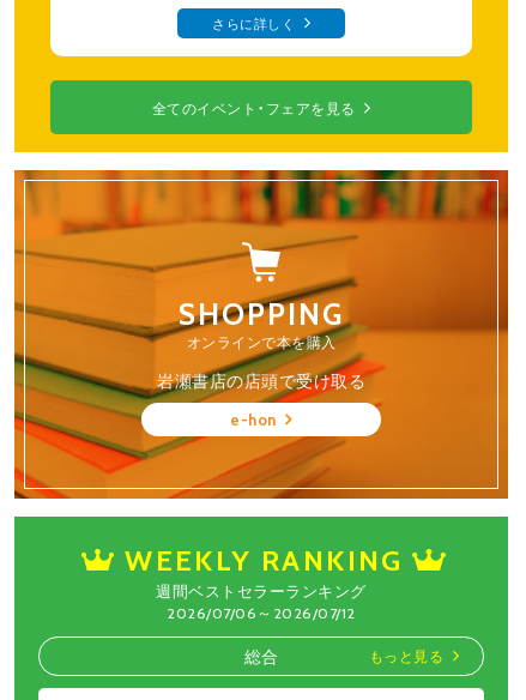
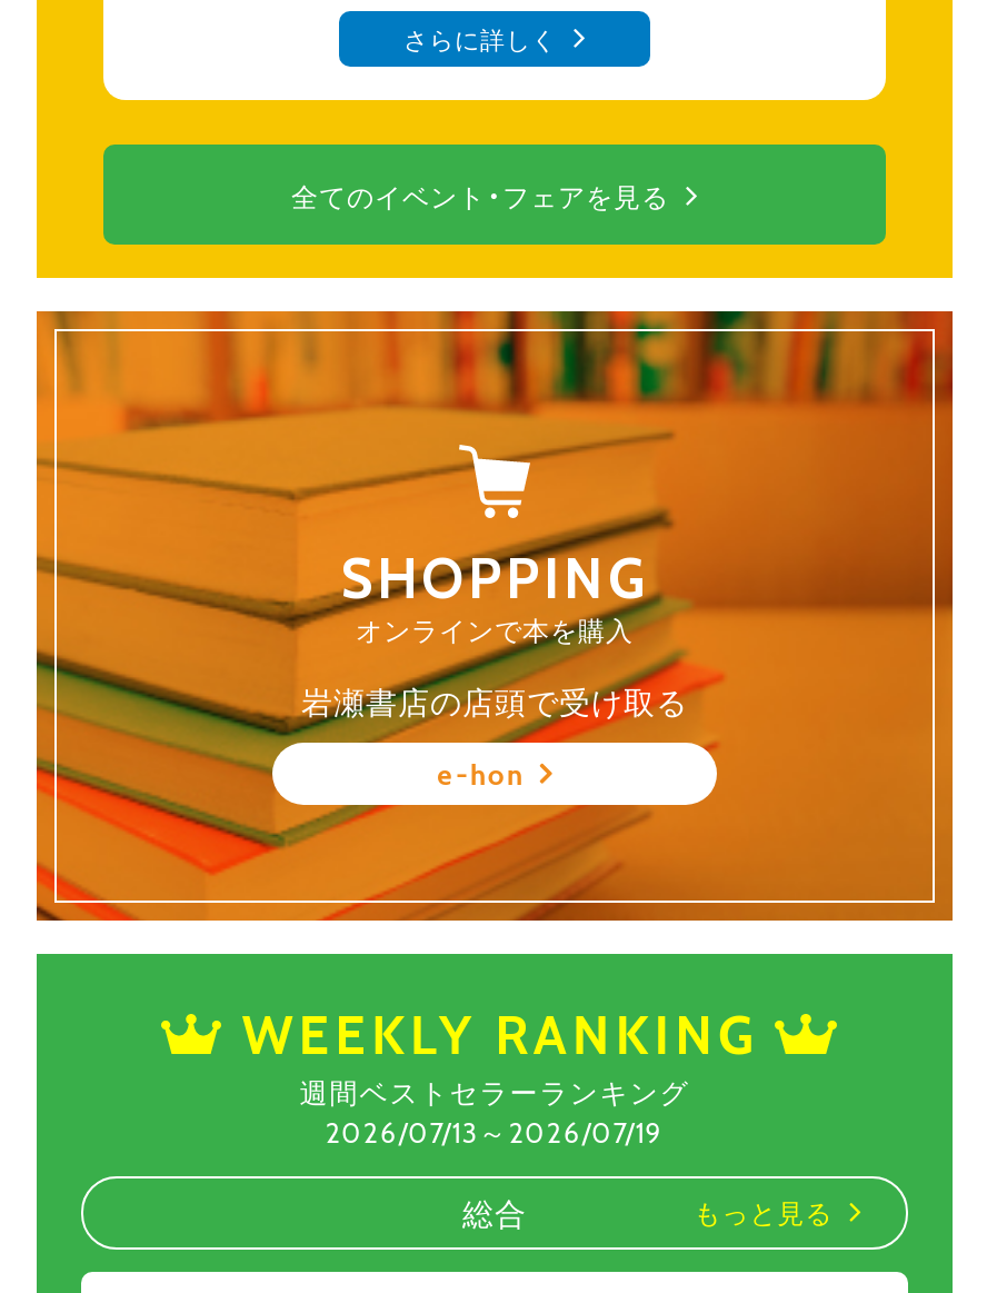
- 2026/07/06～2026/07/12
+ 2026/07/13～2026/07/19
